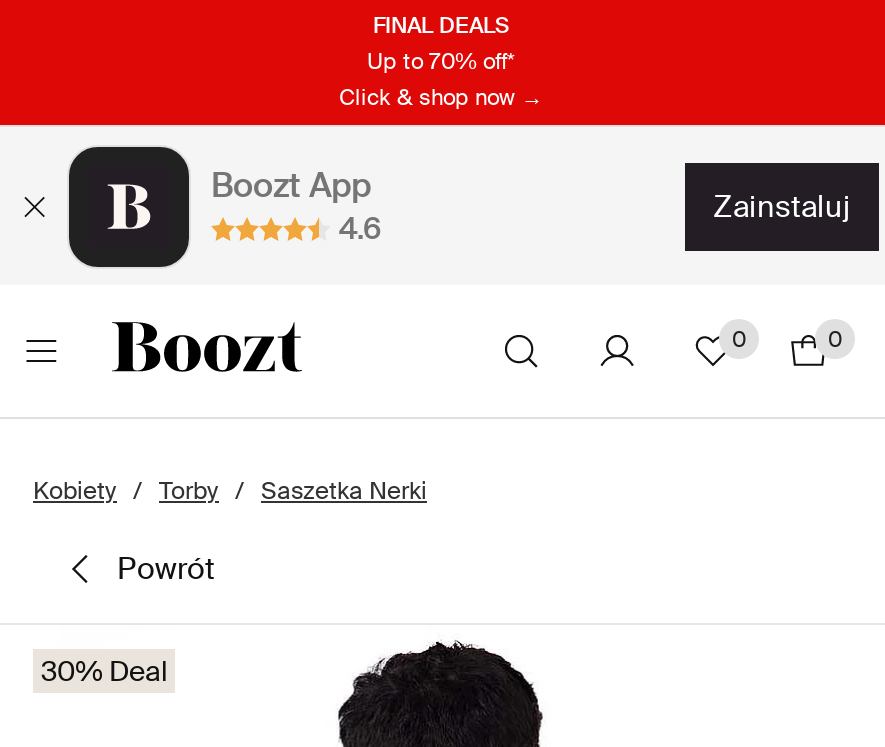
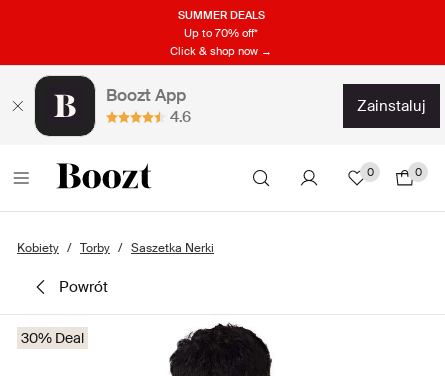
- FINAL DEALS
+ SUMMER DEALS
